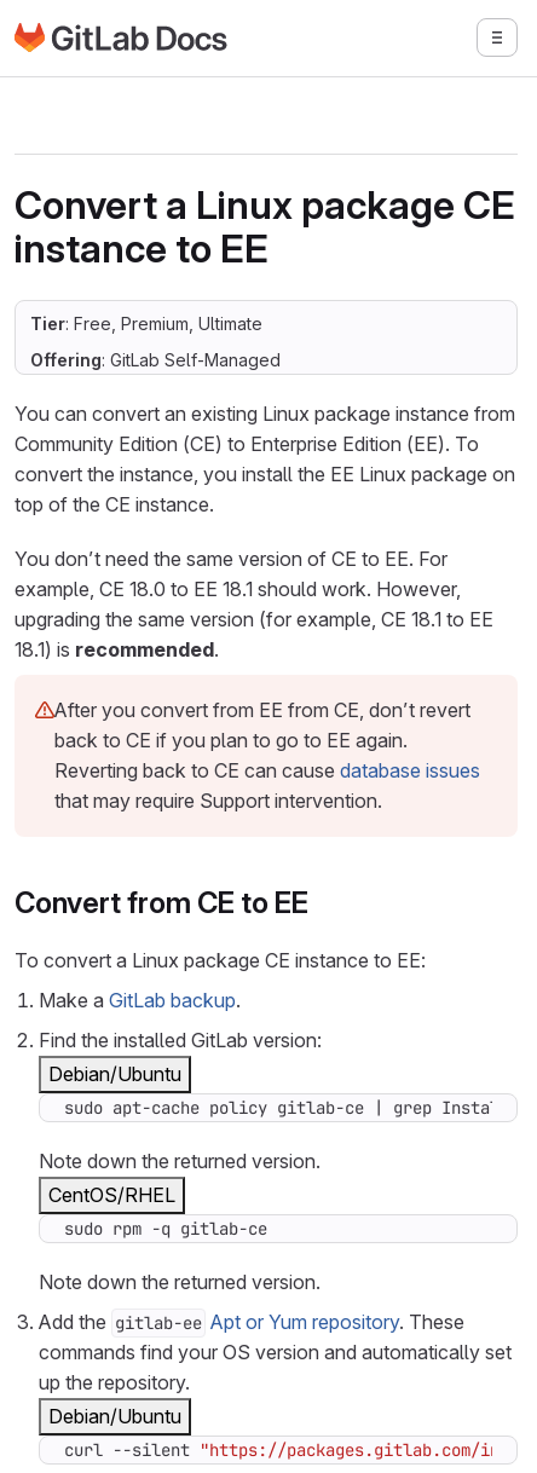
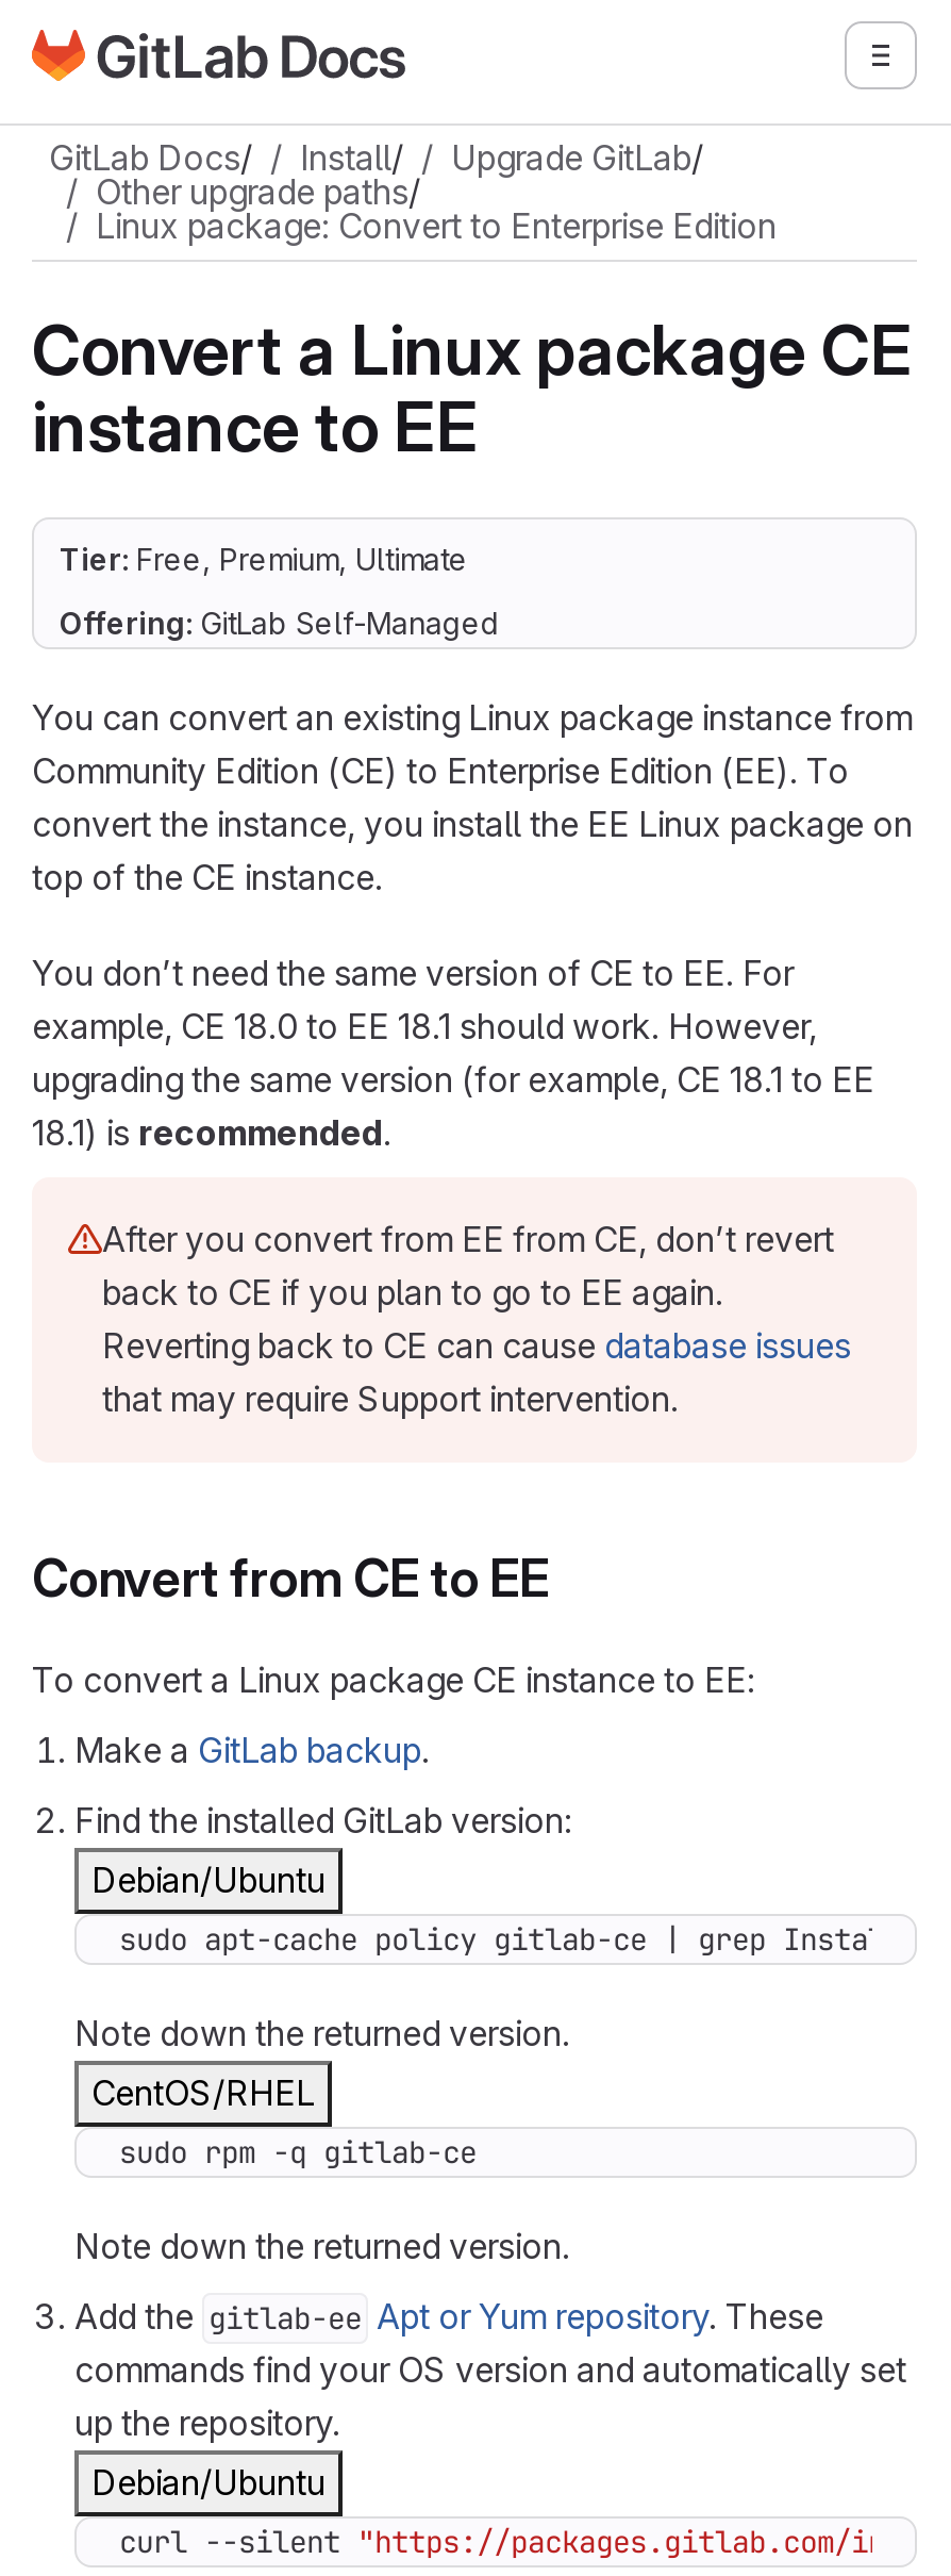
+ GitLab Docs/
+ Install/
+ Upgrade GitLab/
+ Other upgrade paths/
+ Linux package: Convert to Enterprise Edition
